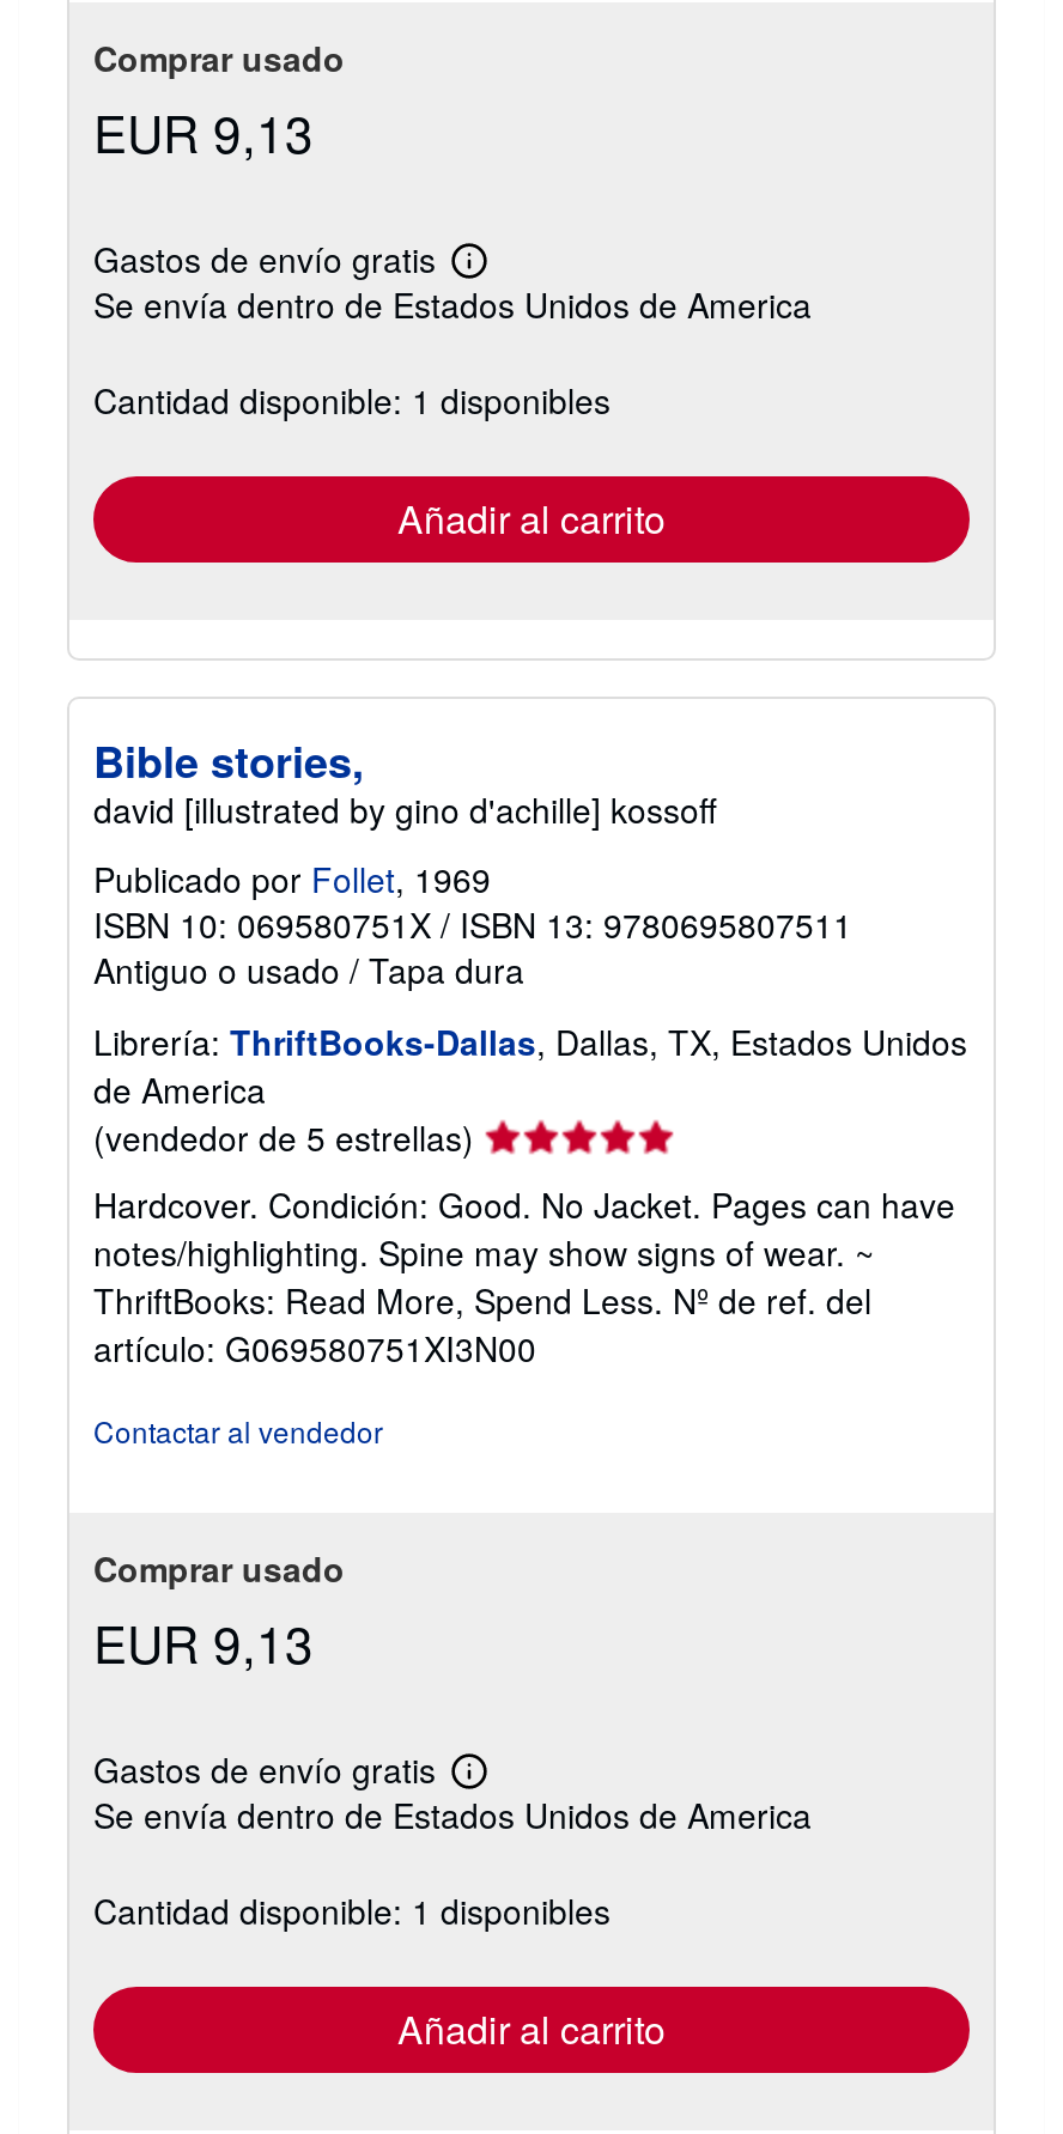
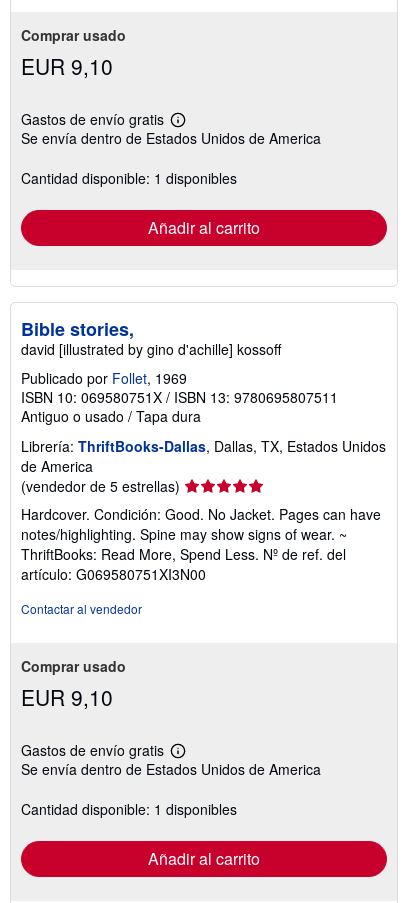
- EUR 9,13
+ EUR 9,10

- EUR 9,13
+ EUR 9,10
